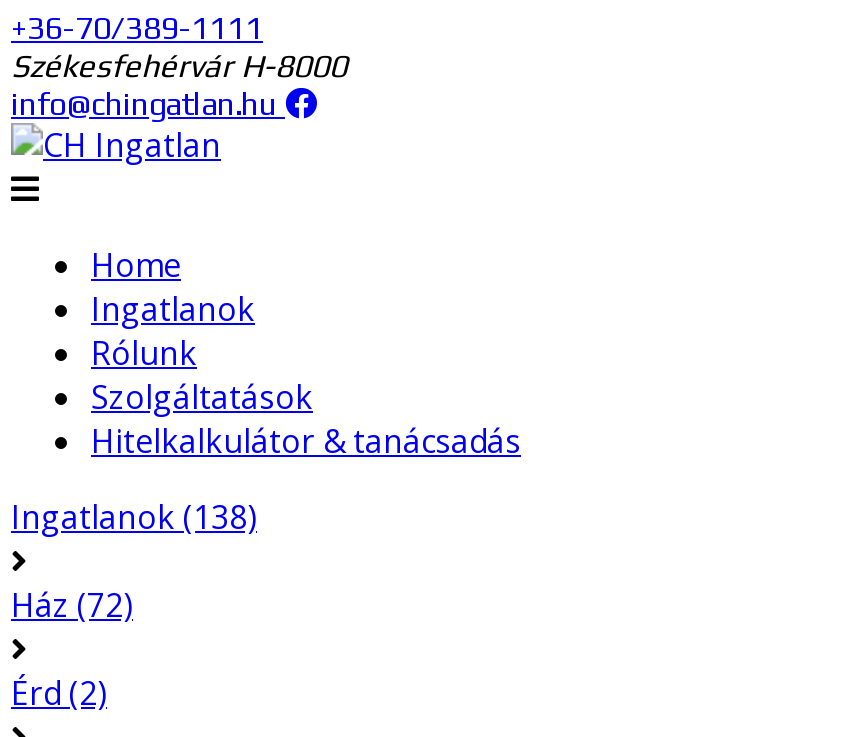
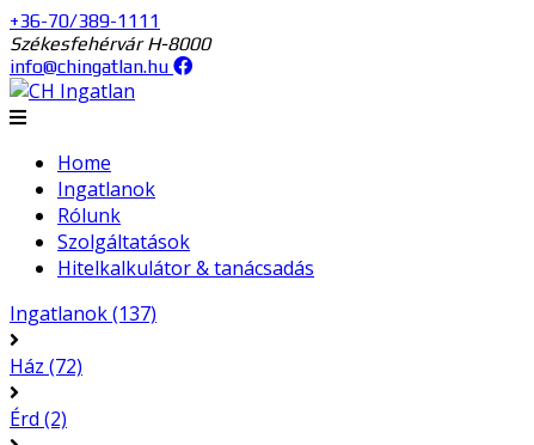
- Ingatlanok (138)
+ Ingatlanok (137)
